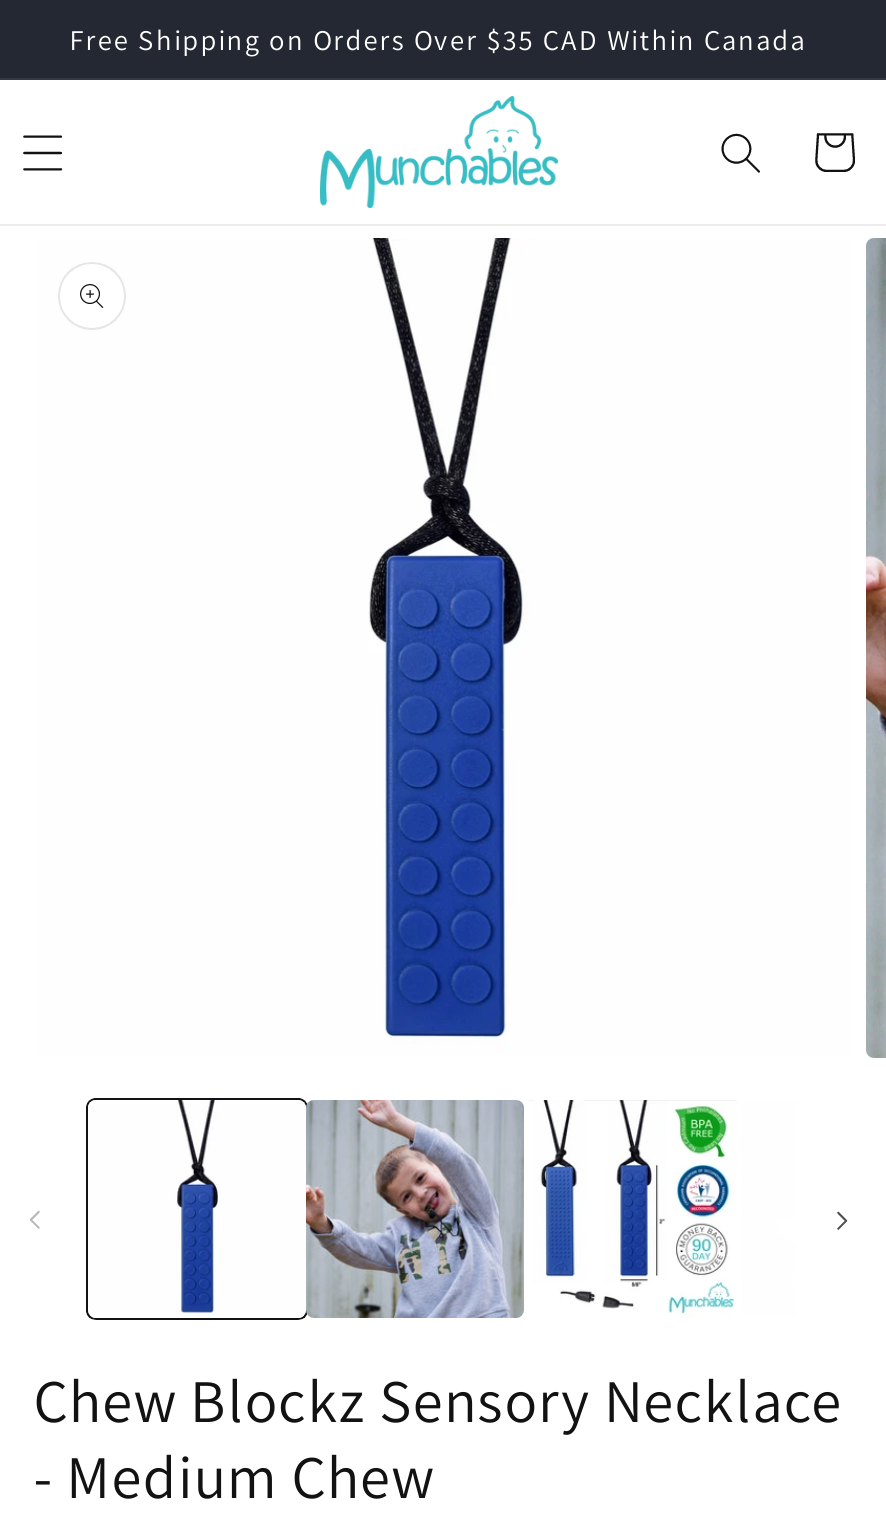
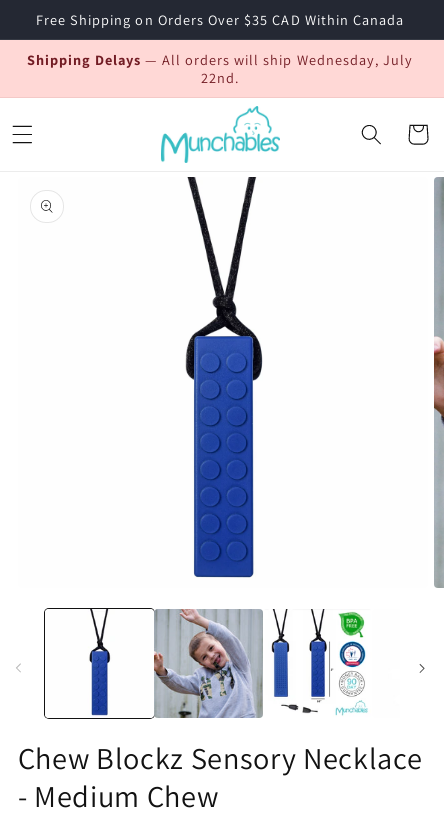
+ Shipping Delays — All orders will ship Wednesday, July
+ 22nd.
